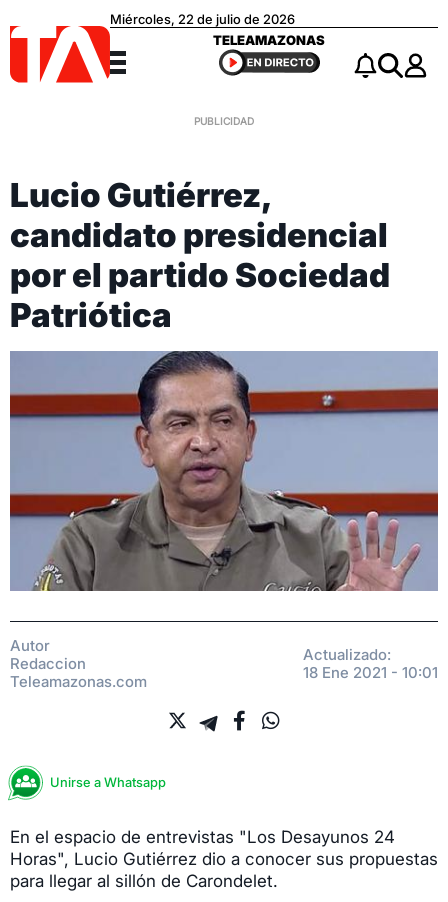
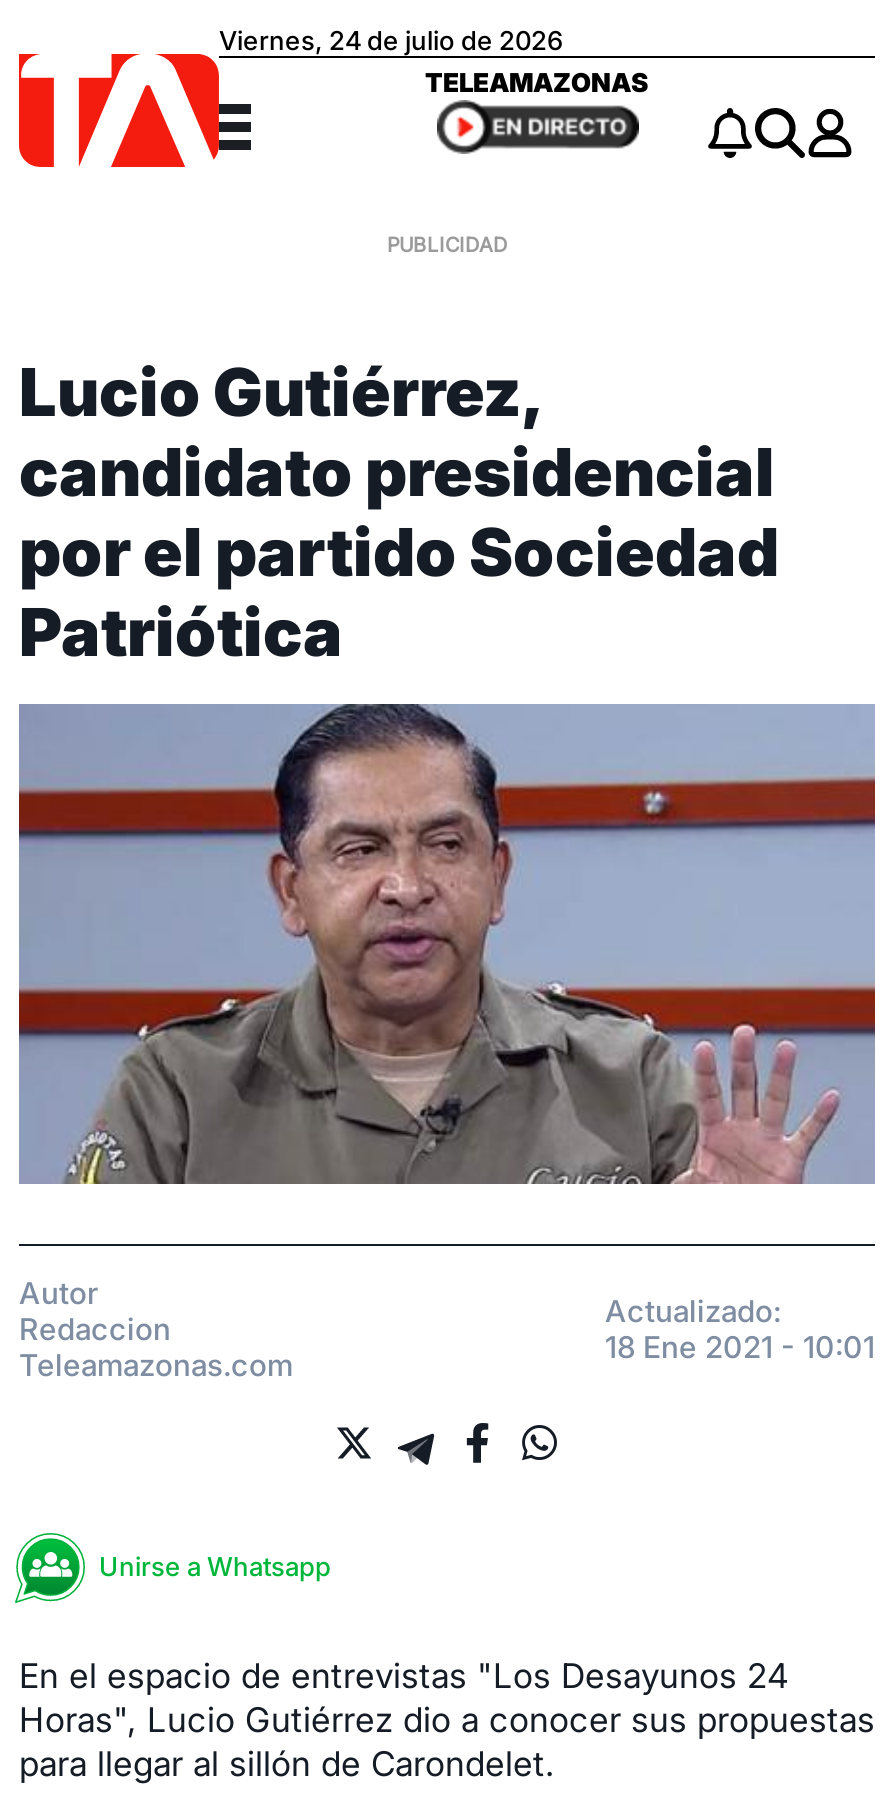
- Miércoles, 22 de julio de 2026
+ Viernes, 24 de julio de 2026
